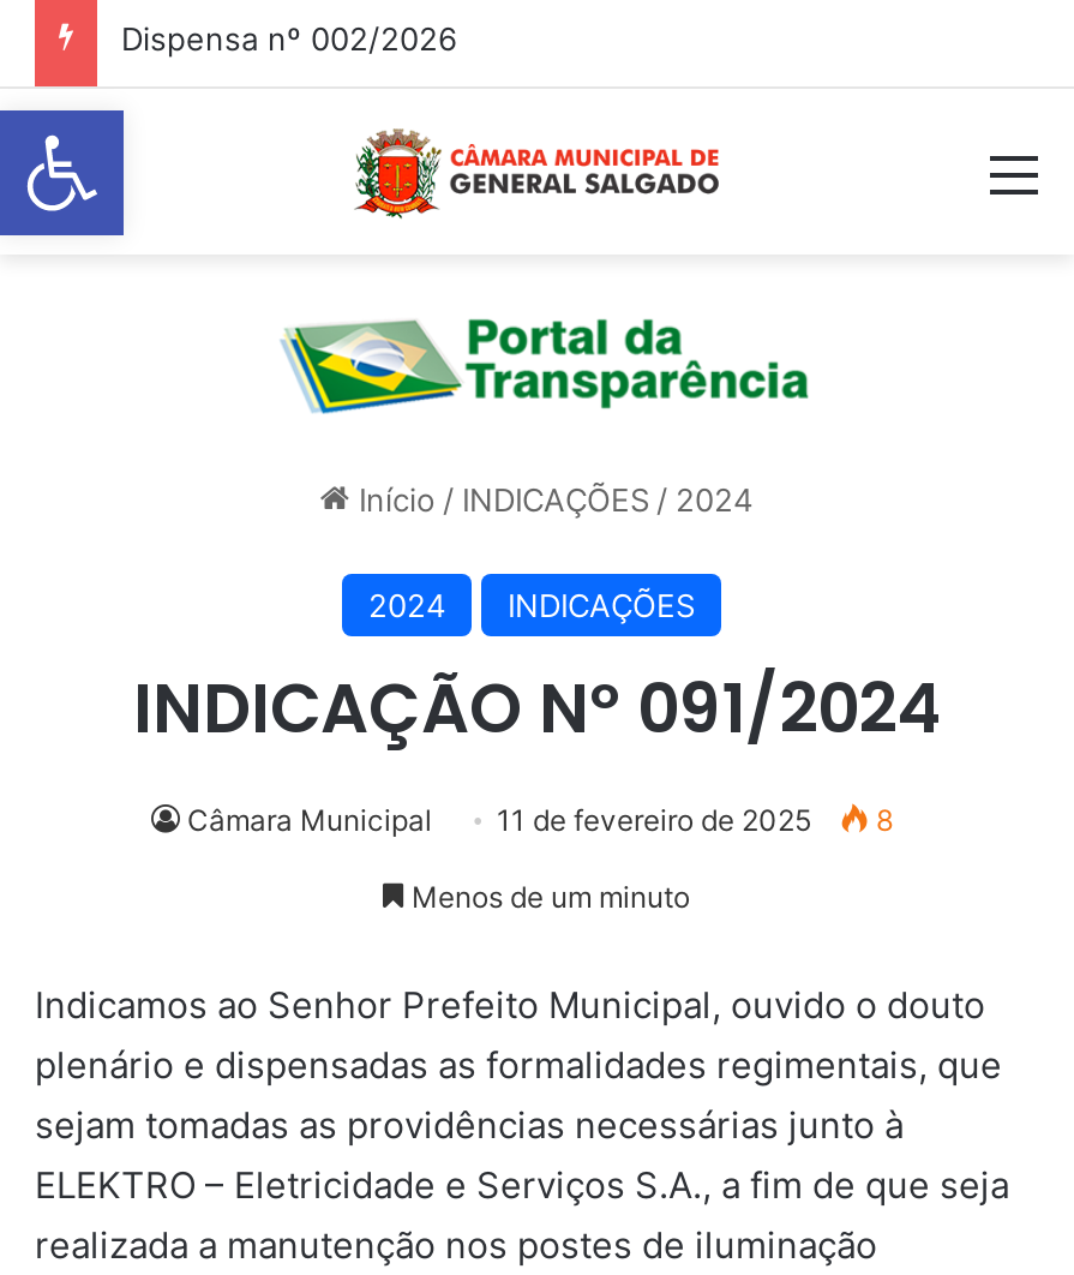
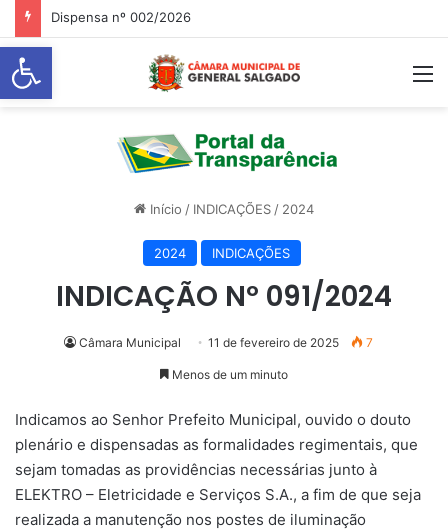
- Câmara Municipal 11 de fevereiro de 2025 8
+ Câmara Municipal 11 de fevereiro de 2025 7
